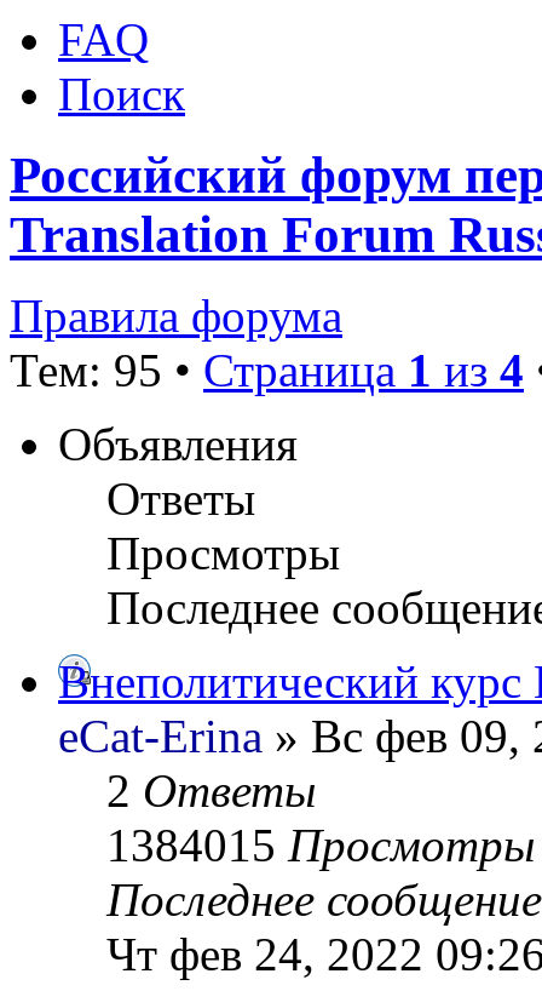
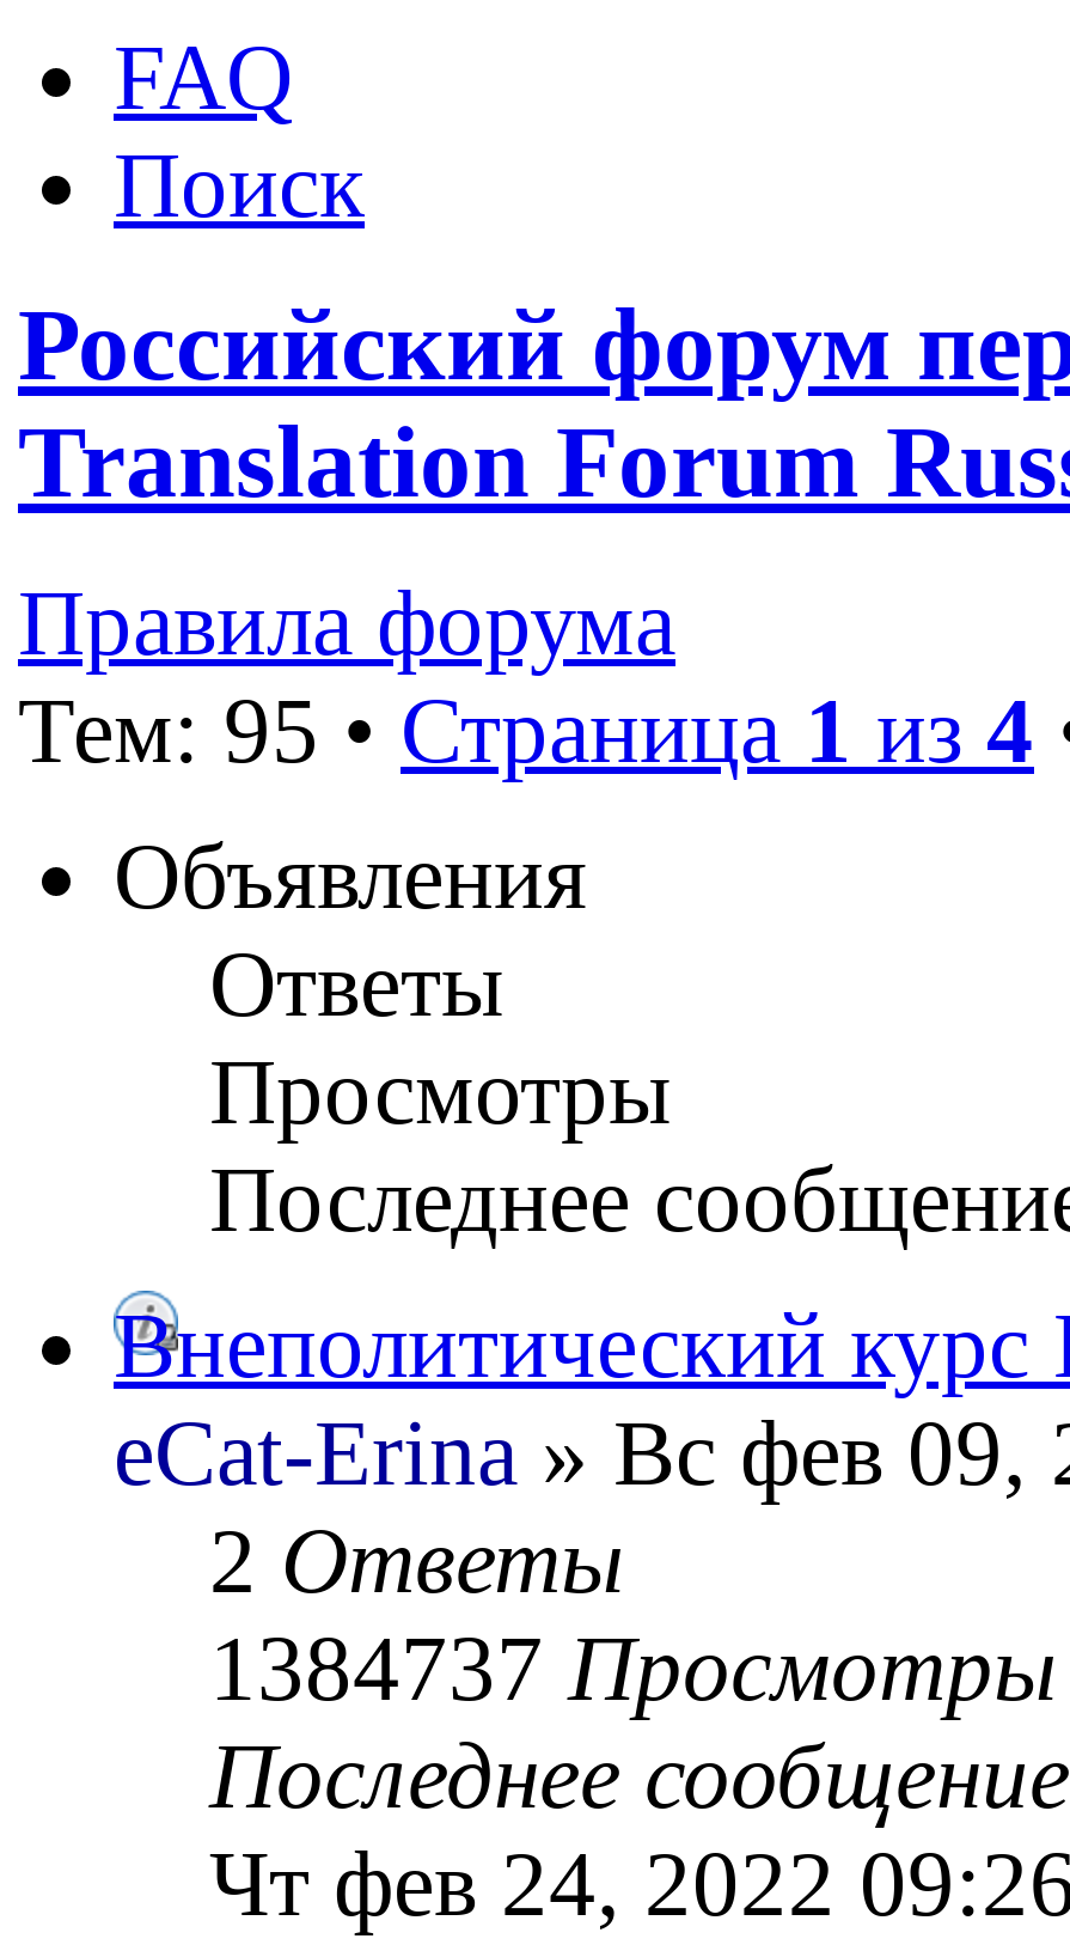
- 1384015 Просмотры
+ 1384737 Просмотры
